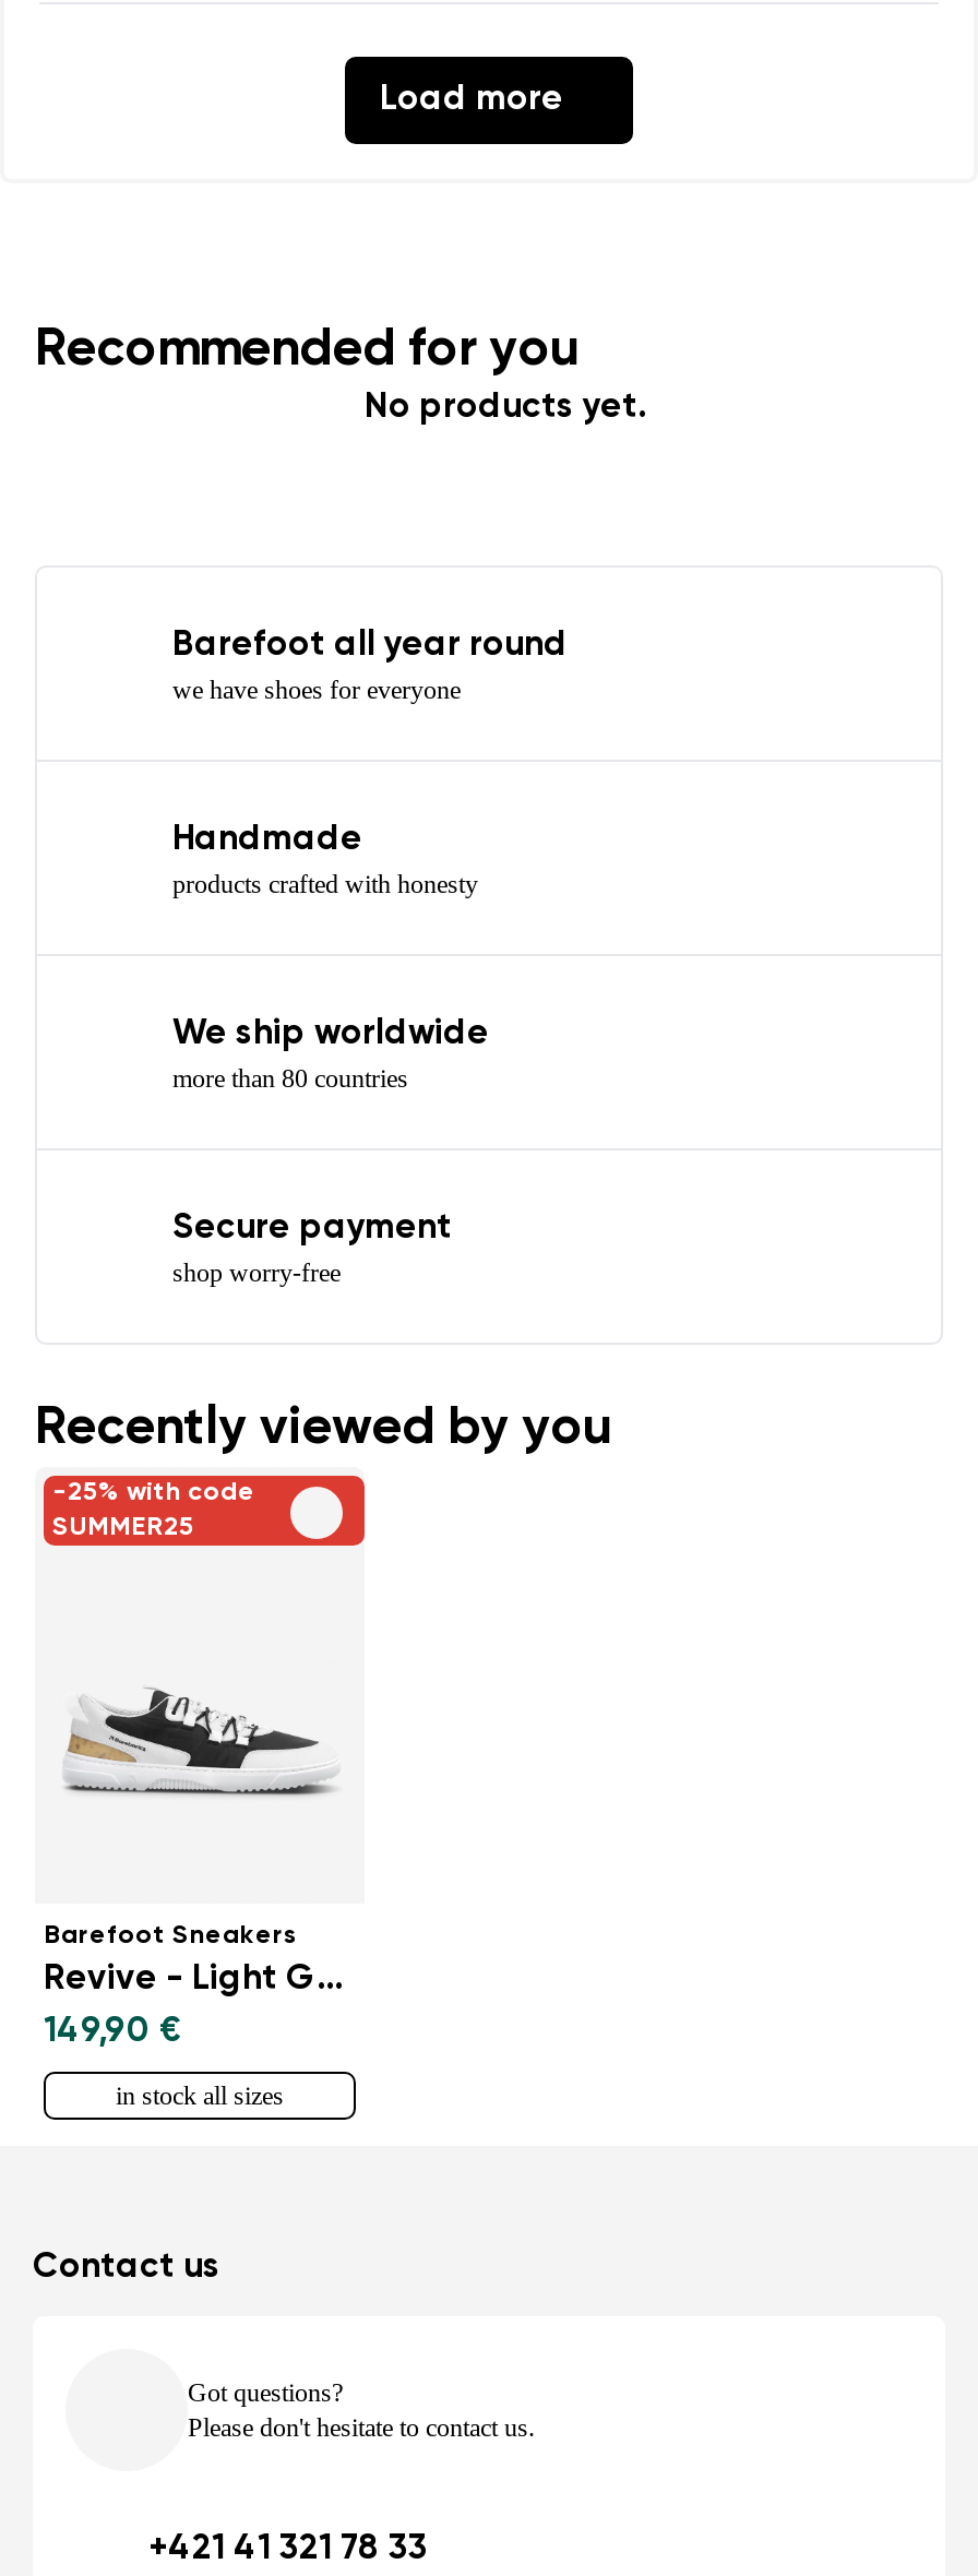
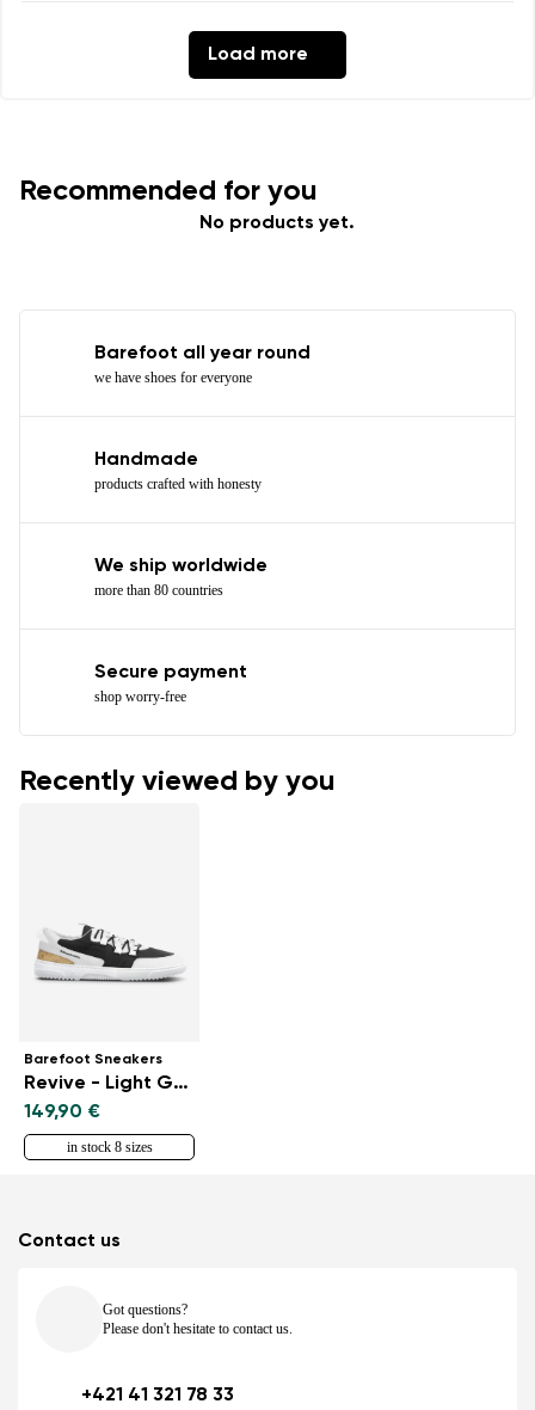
- [image]
- -25% with code
- SUMMER25

- in stock all sizes
+ in stock 8 sizes
